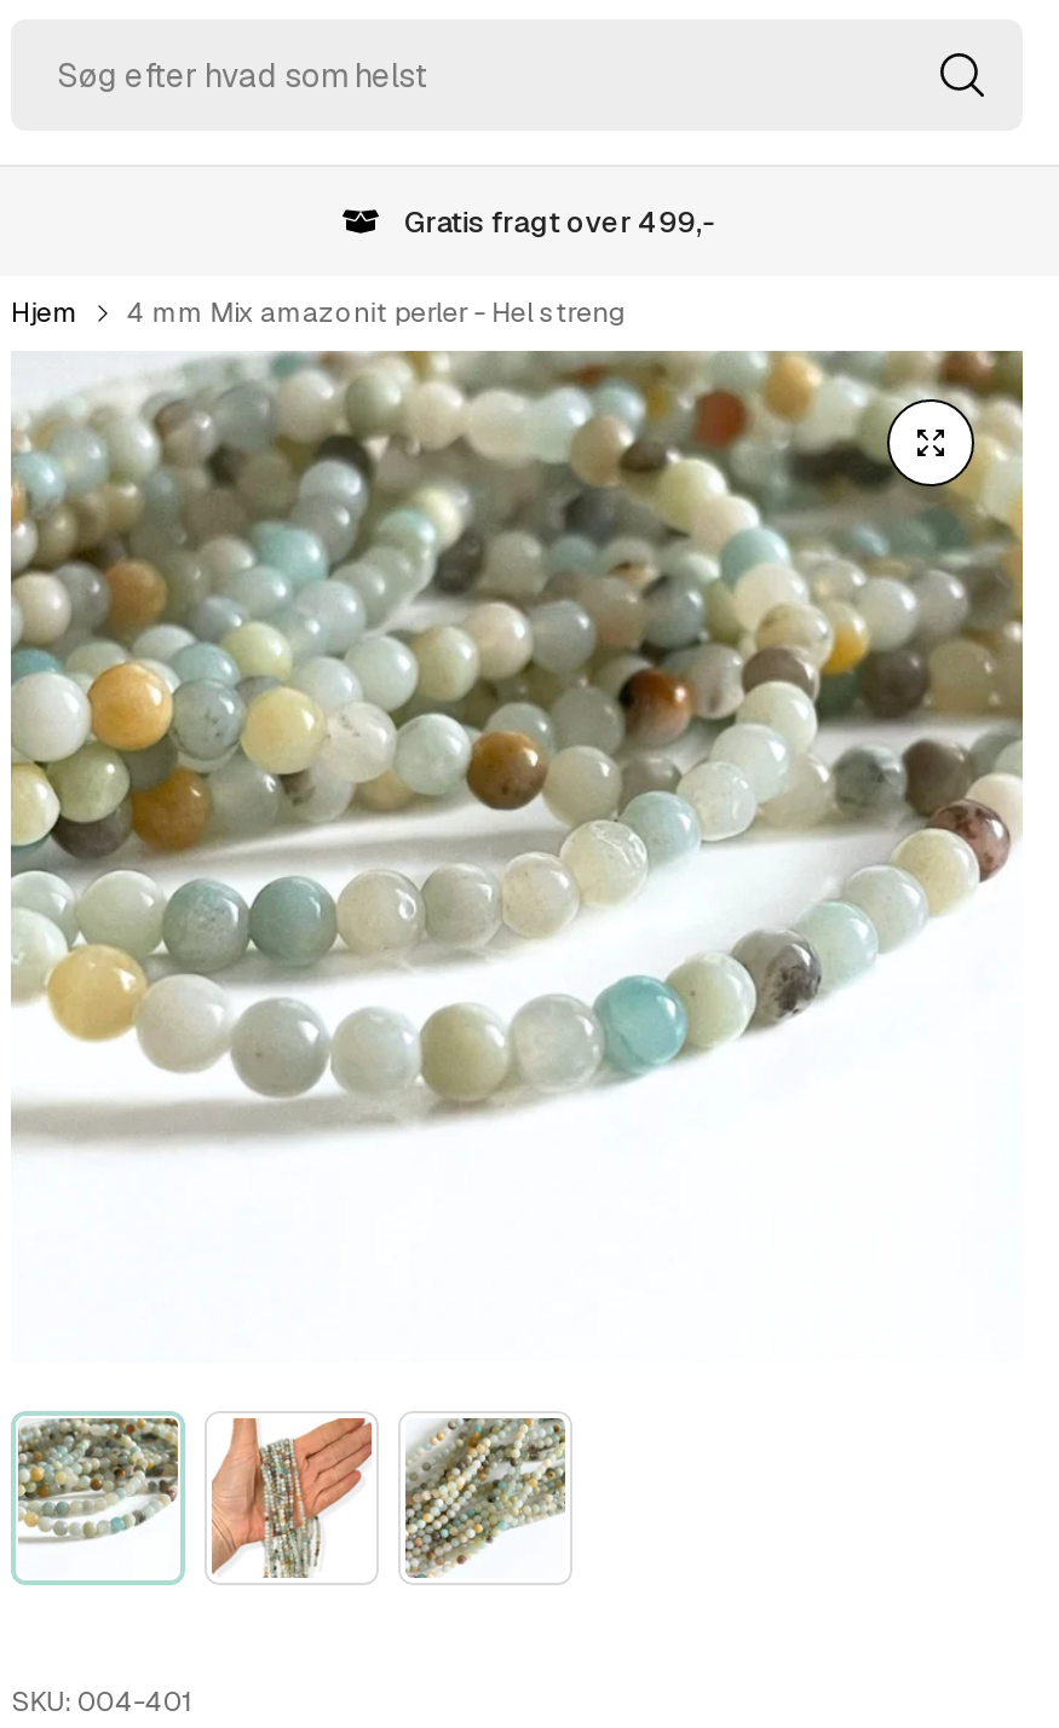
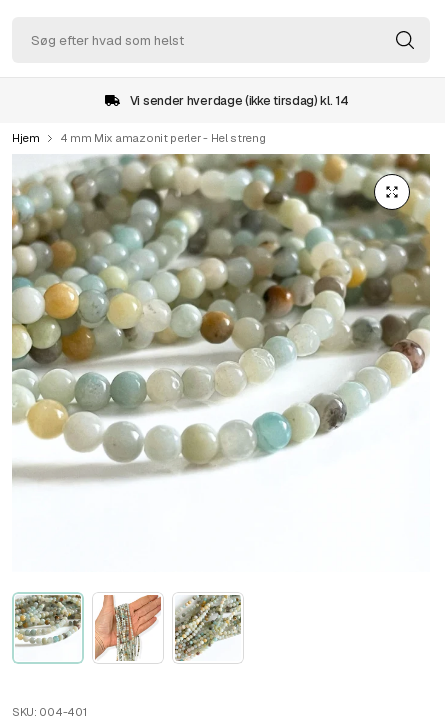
- Gratis fragt over 499,-
+ Vi sender hverdage (ikke tirsdag) kl. 14
